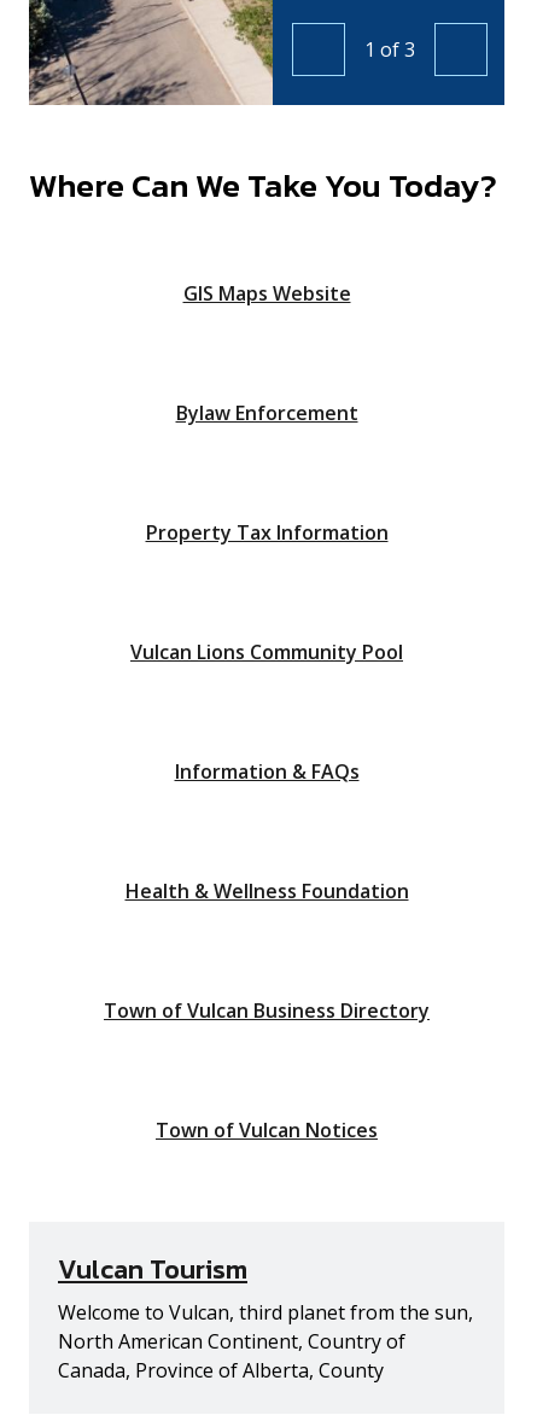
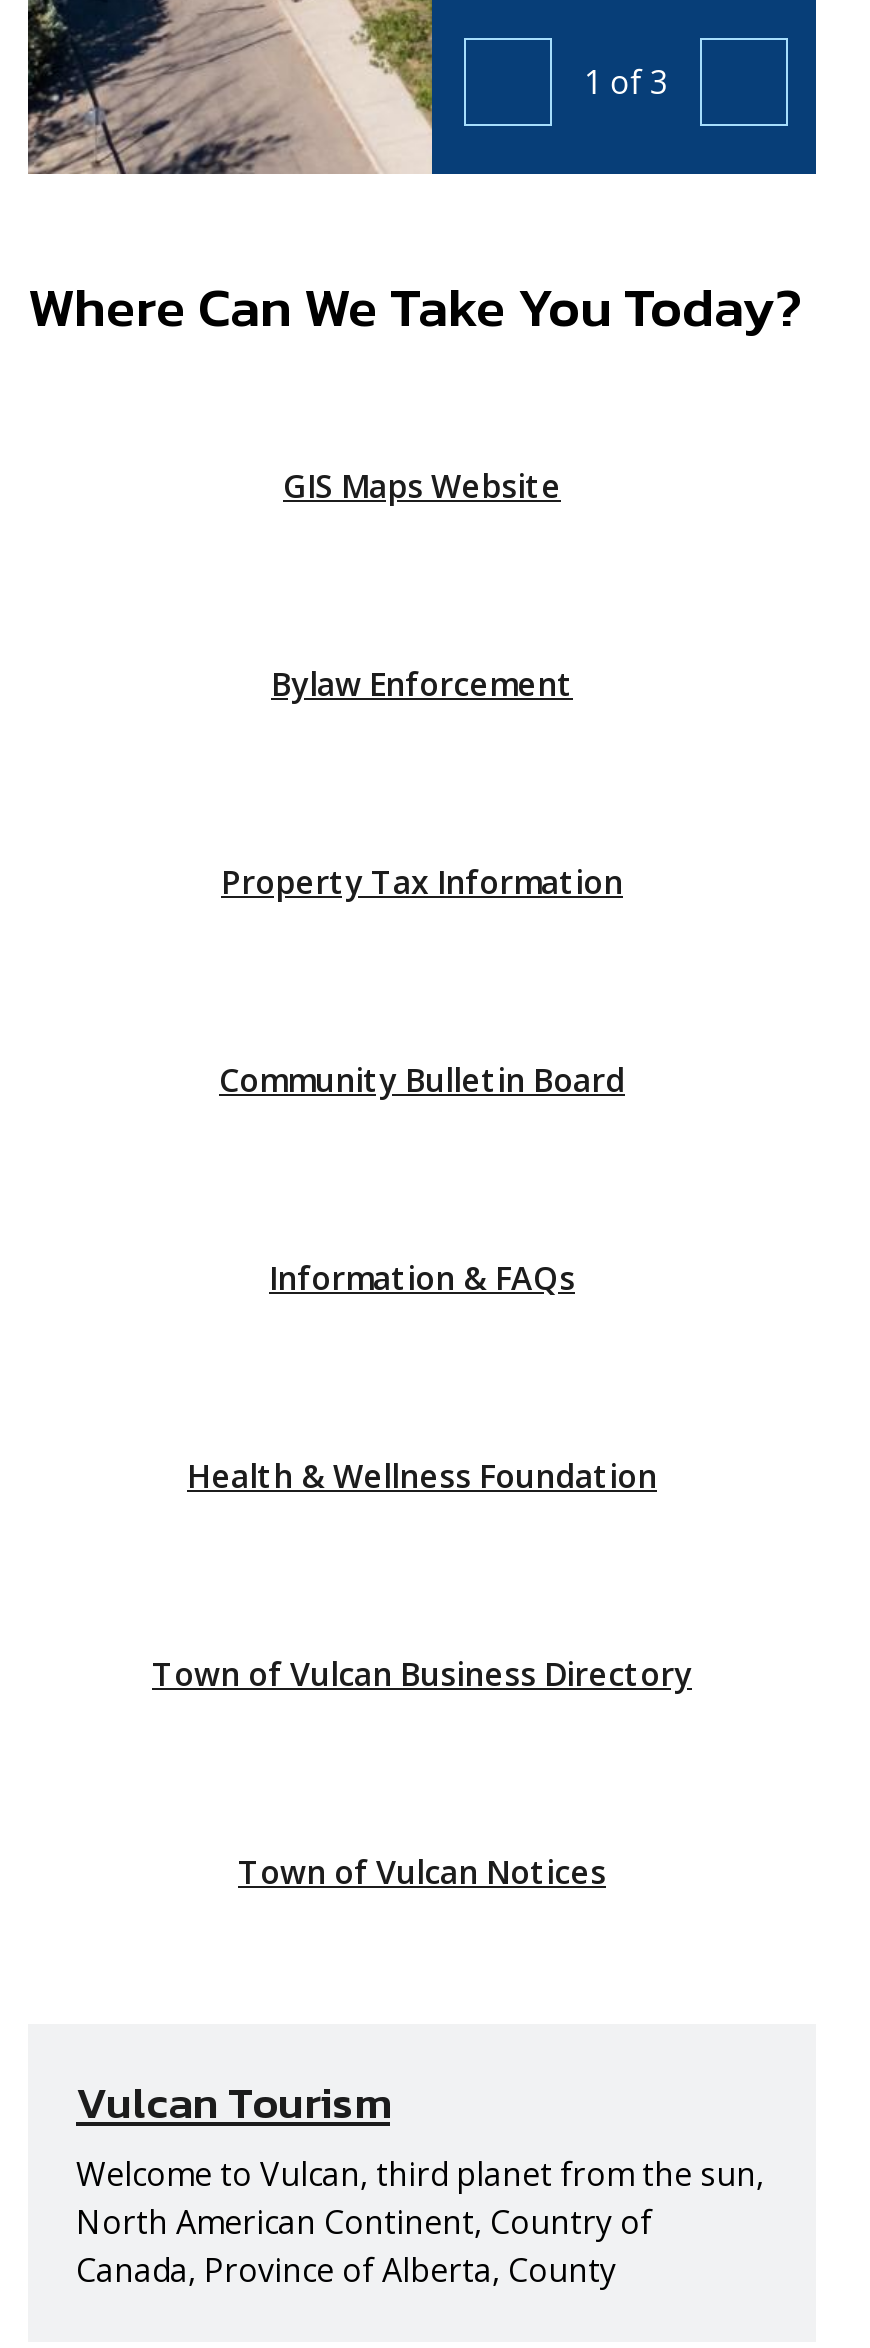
- Vulcan Lions Community Pool
+ Community Bulletin Board
